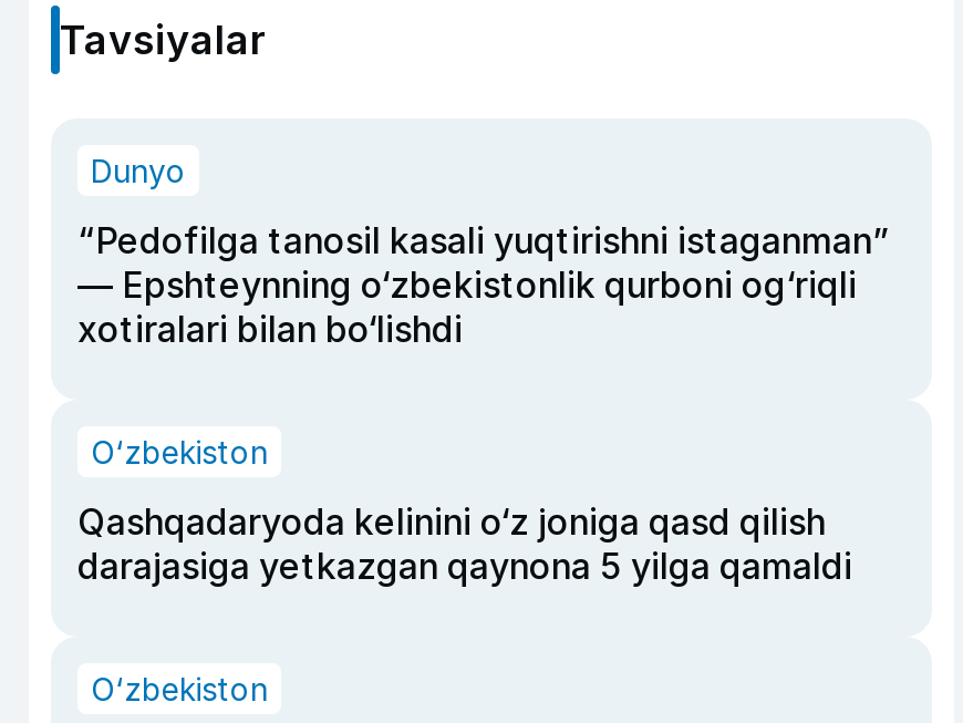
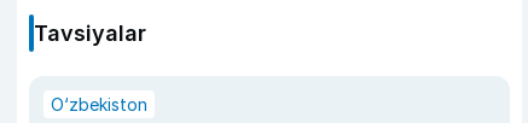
- Dunyo
- “Pedofilga tanosil kasali yuqtirishni istaganman”
- — Epshteynning o‘zbekistonlik qurboni og‘riqli
- xotiralari bilan bo‘lishdi
- O‘zbekiston
- Qashqadaryoda kelinini o‘z joniga qasd qilish
- darajasiga yetkazgan qaynona 5 yilga qamaldi
